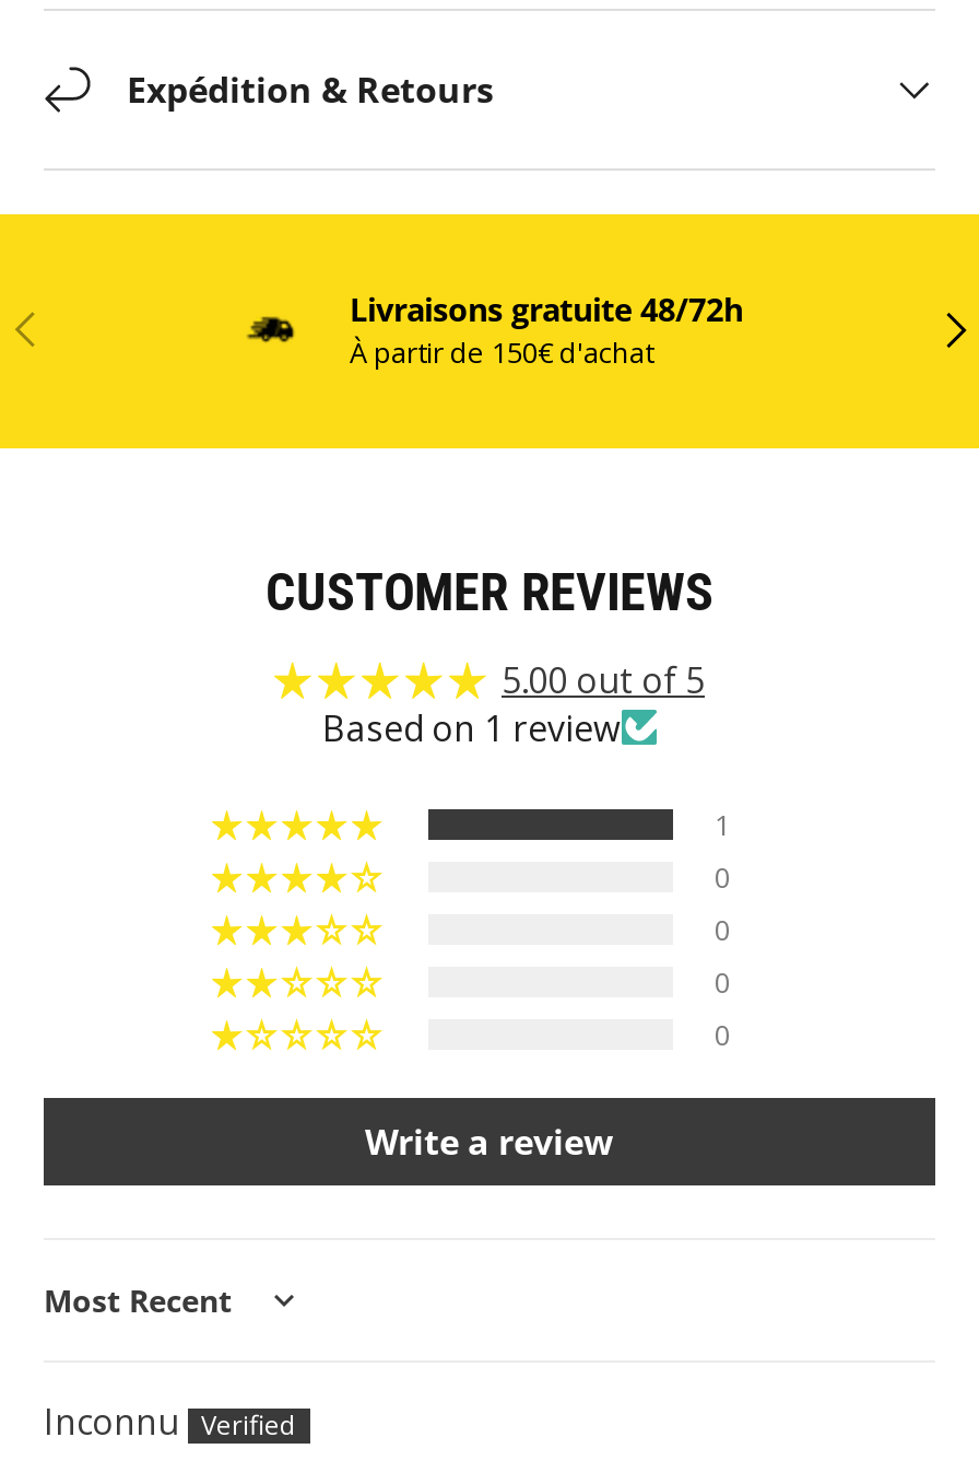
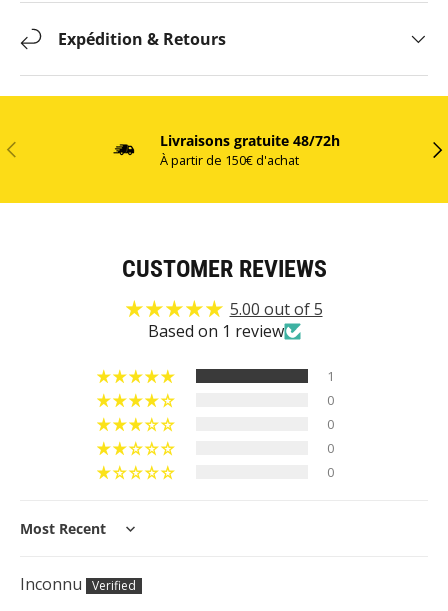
- Write a review
